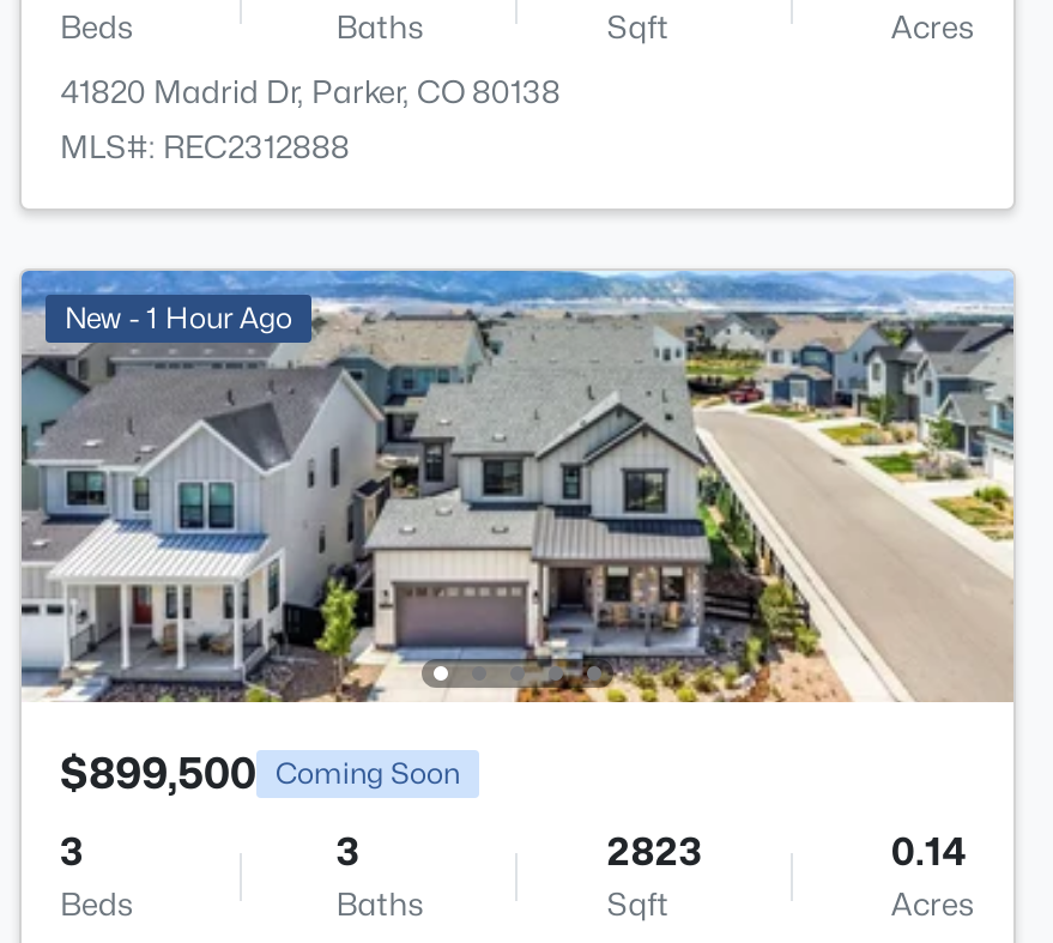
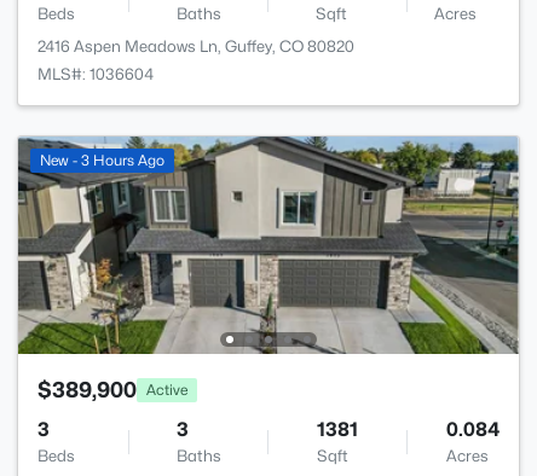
- 41820 Madrid Dr, Parker, CO 80138
- MLS#: REC2312888
+ 2416 Aspen Meadows Ln, Guffey, CO 80820
+ MLS#: 1036604

- [image]
- New - 1 Hour Ago
+ [image]
+ New - 3 Hours Ago

- $899,500 Coming Soon
+ $389,900 Active

- 2823
+ 1381

- 0.14
+ 0.084
